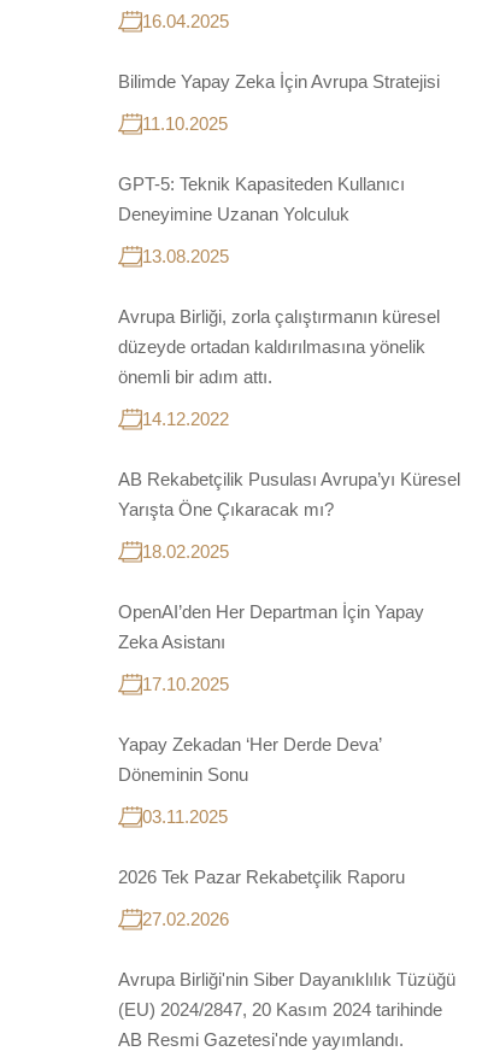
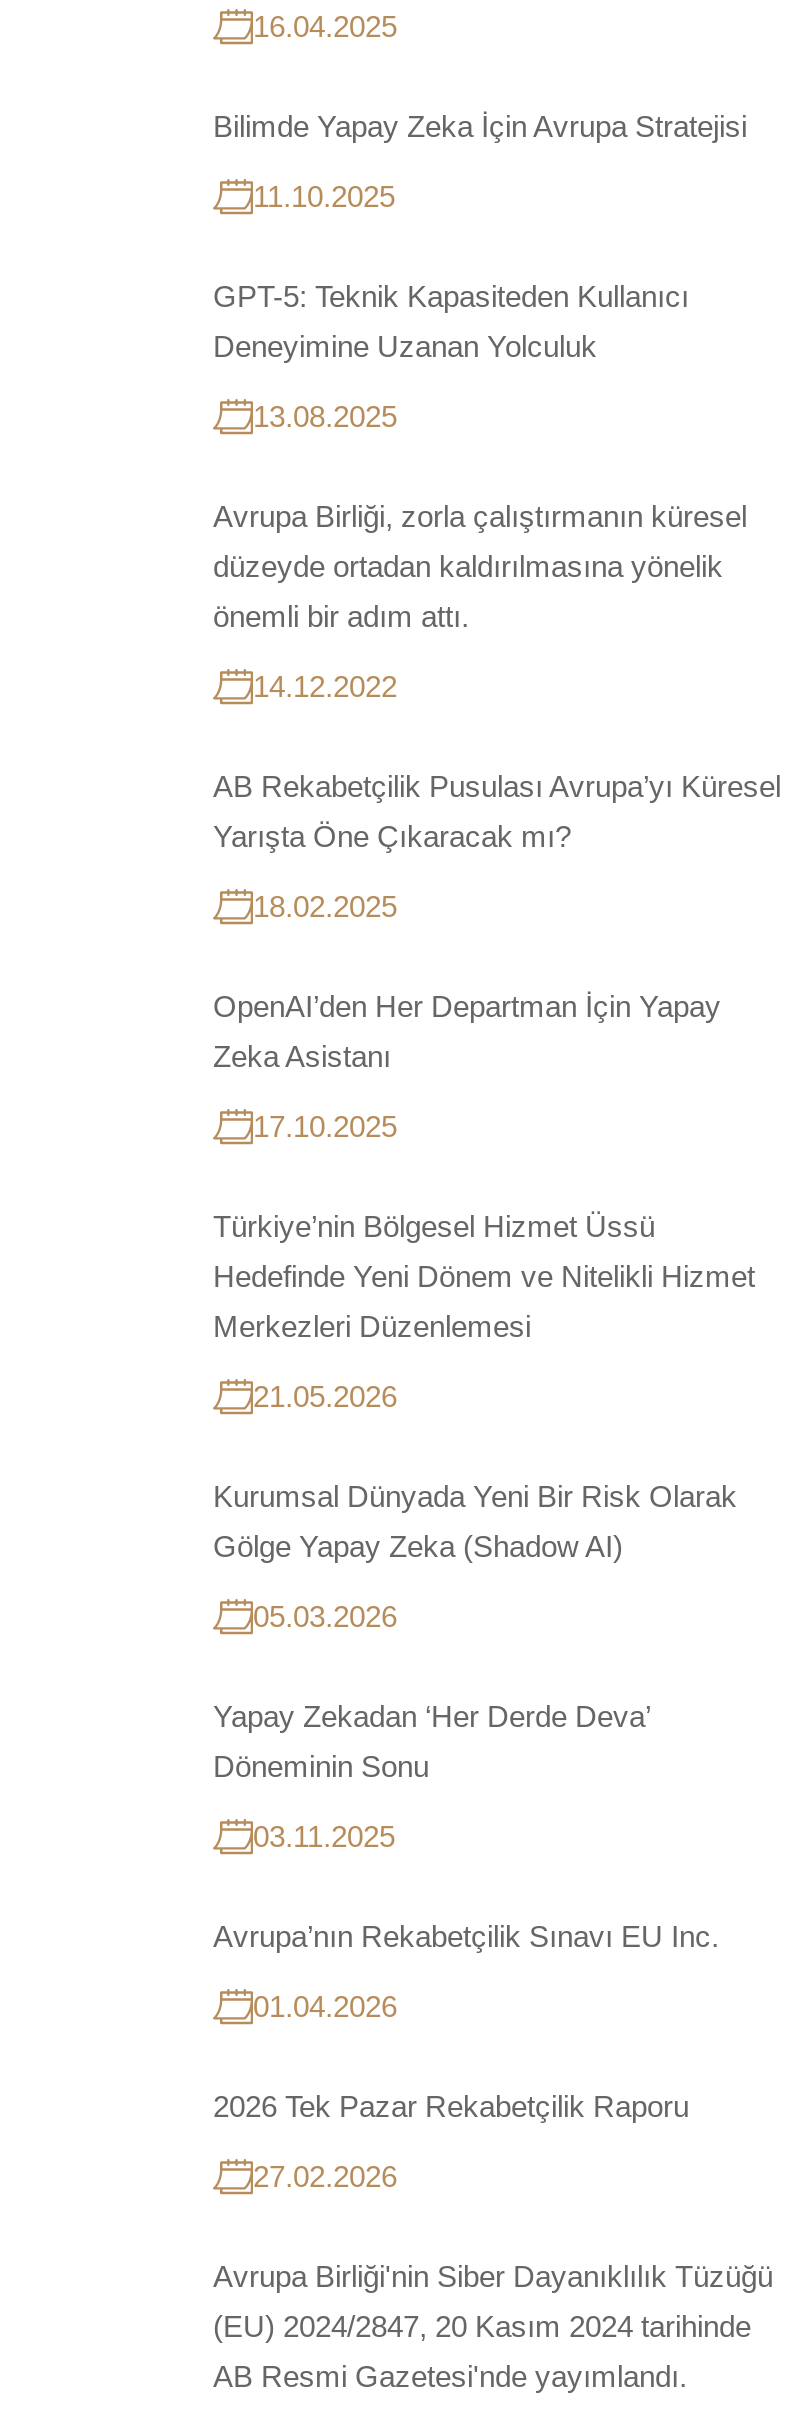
+ Türkiye’nin Bölgesel Hizmet Üssü
+ Hedefinde Yeni Dönem ve Nitelikli Hizmet
+ Merkezleri Düzenlemesi
+ 21.05.2026
+ Kurumsal Dünyada Yeni Bir Risk Olarak
+ Gölge Yapay Zeka (Shadow AI)
+ 05.03.2026

+ Avrupa’nın Rekabetçilik Sınavı EU Inc.
+ 01.04.2026
